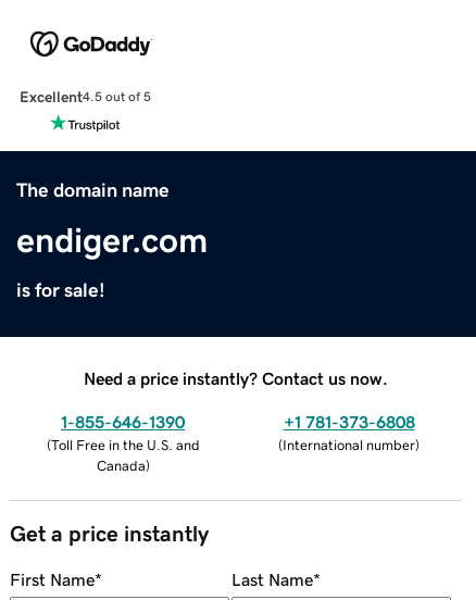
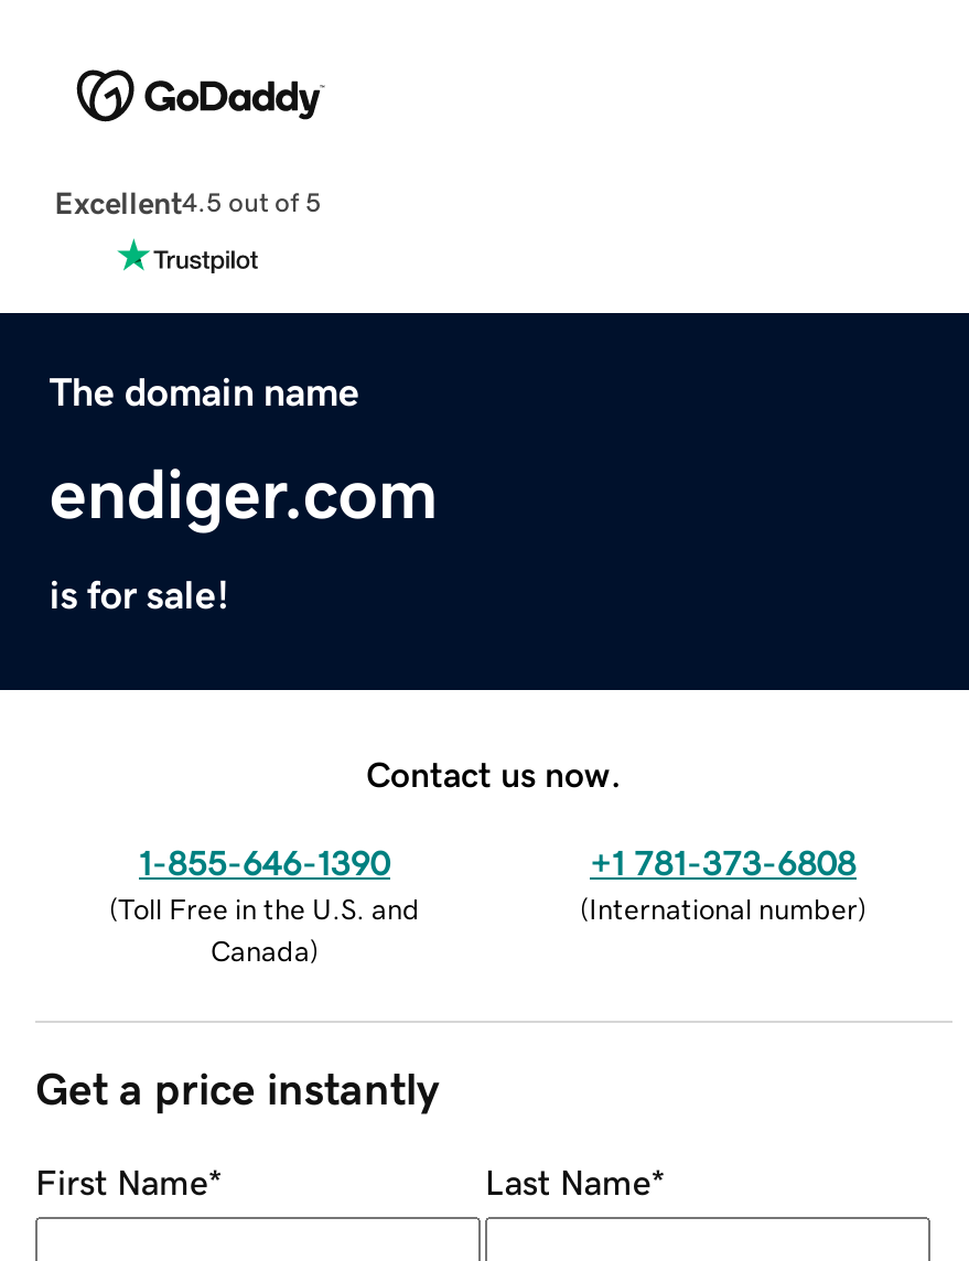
- Need a price instantly? Contact us now.
+ Contact us now.
